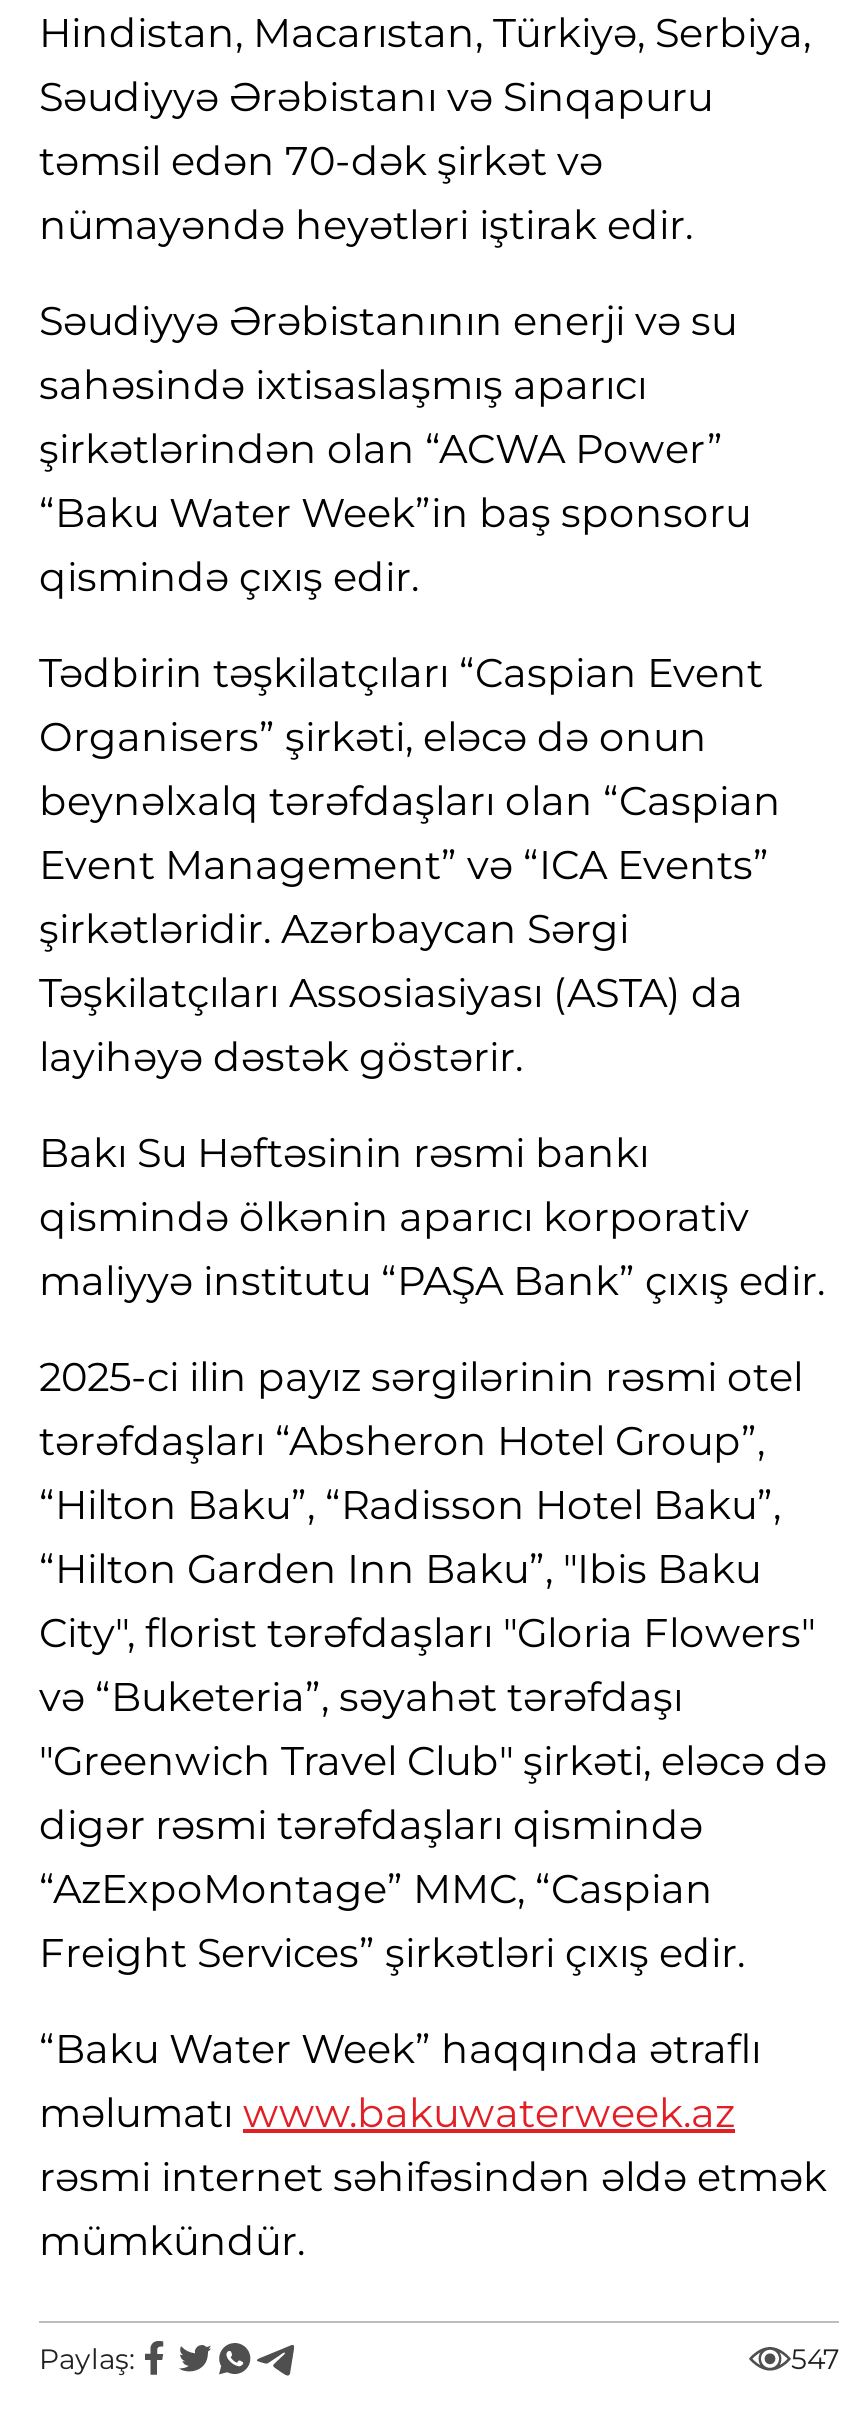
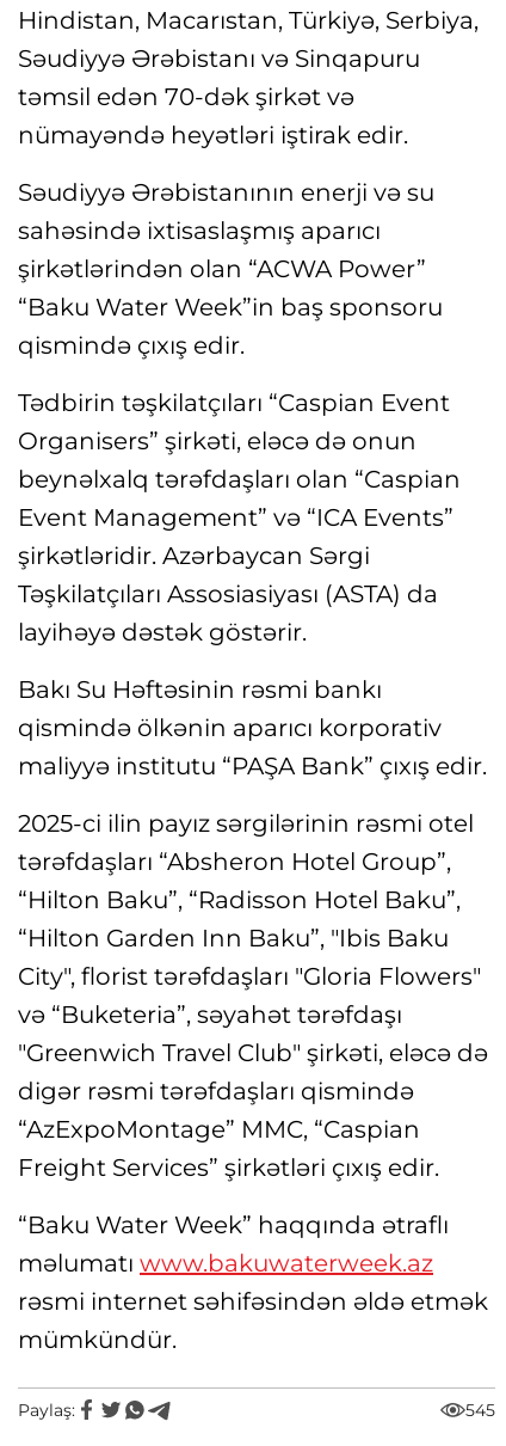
- 547
+ 545
